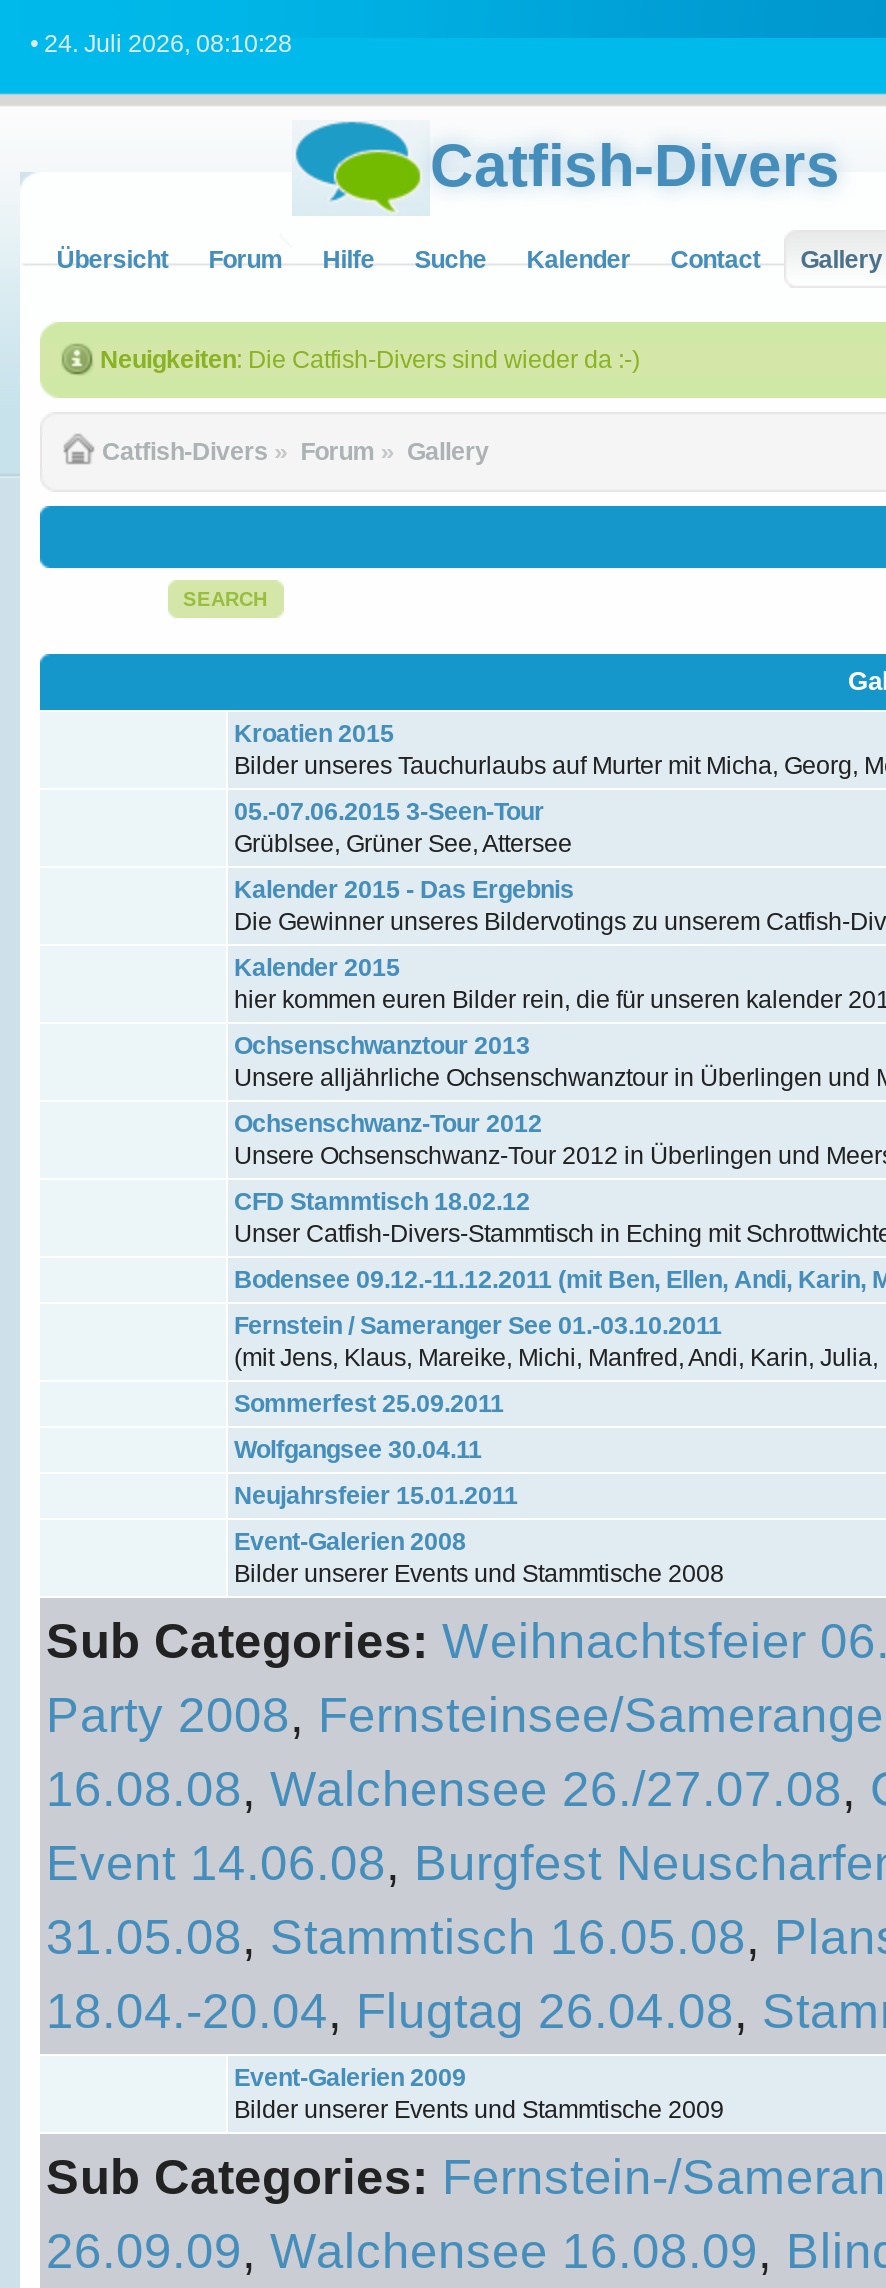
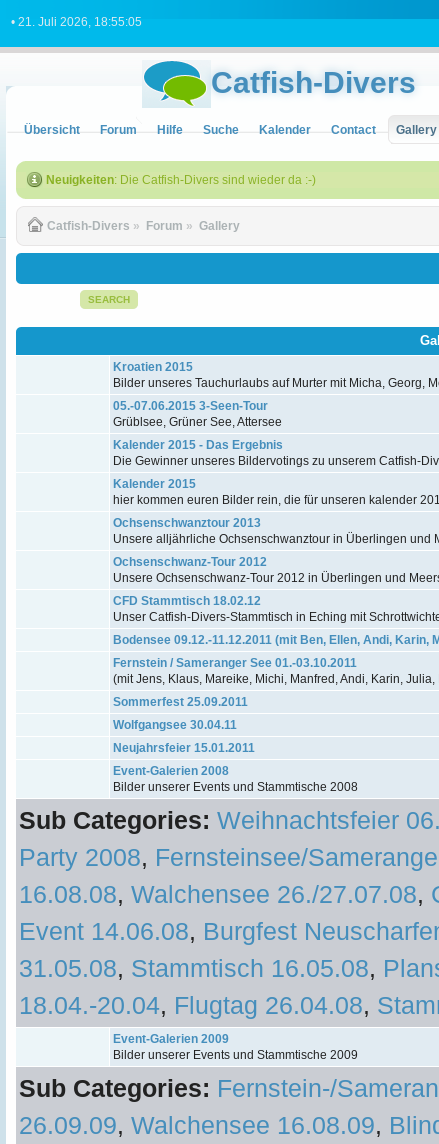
- • 24. Juli 2026, 08:10:28
+ • 21. Juli 2026, 18:55:05
